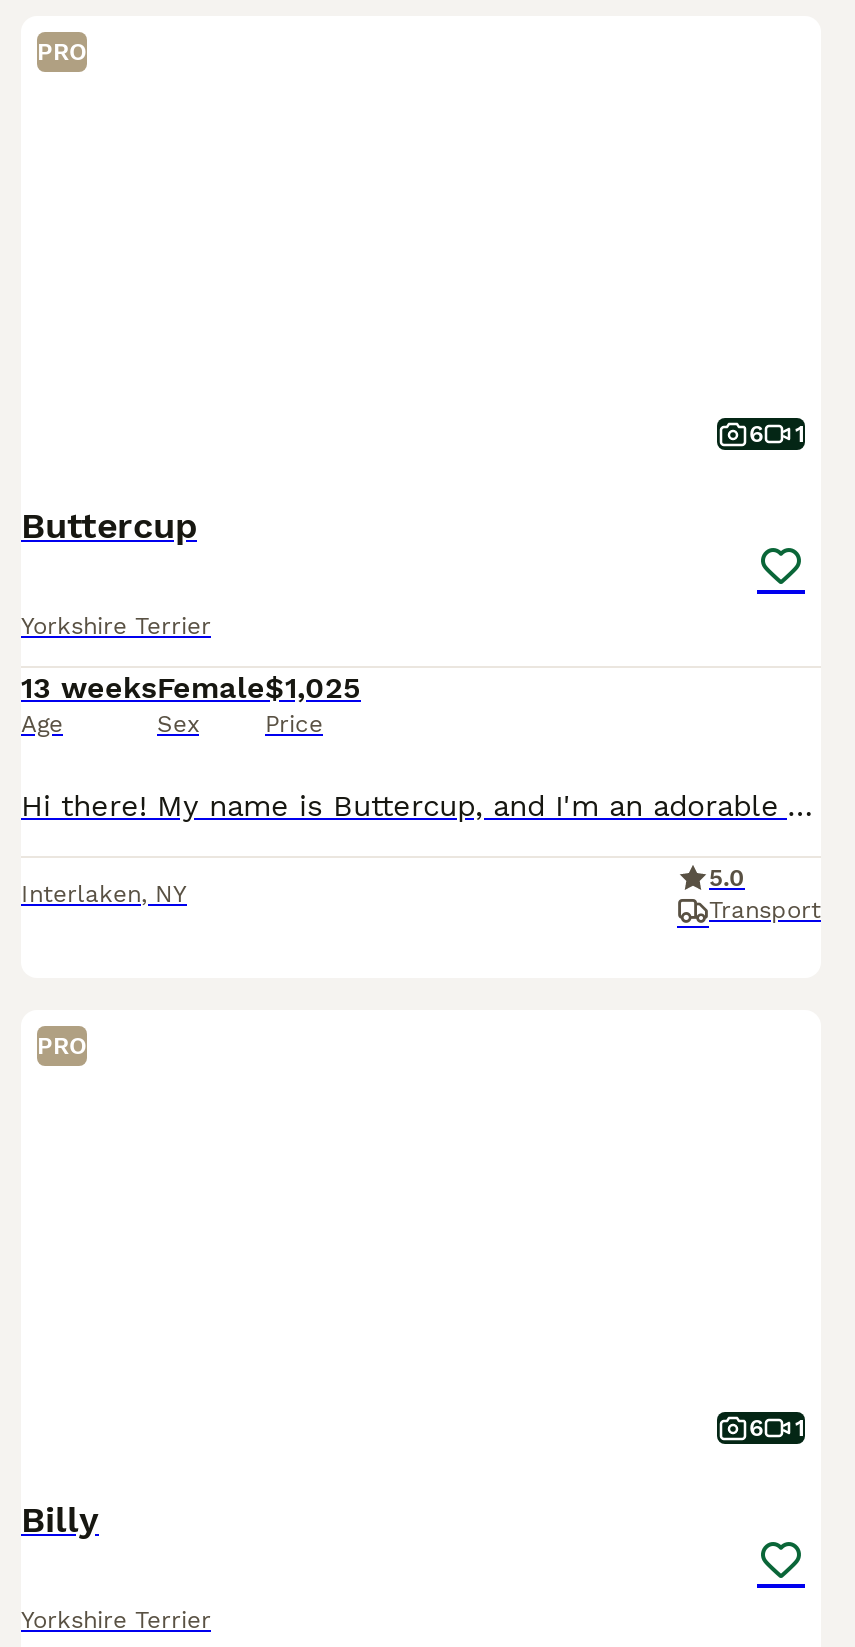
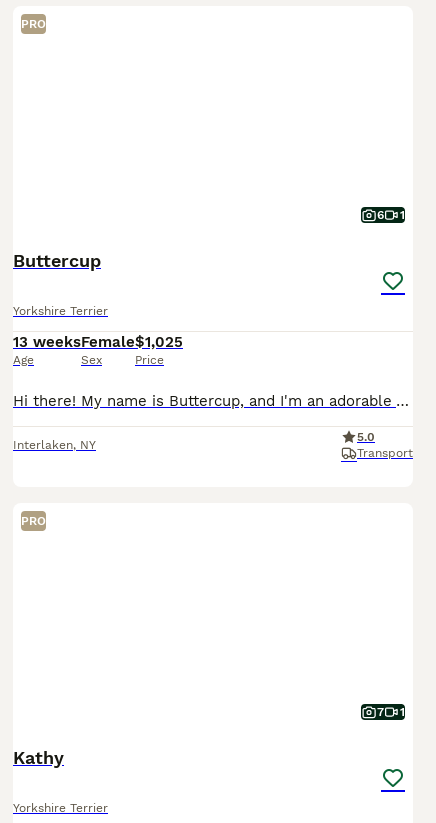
- 6 1
+ 7 1

- Billy
+ Kathy
